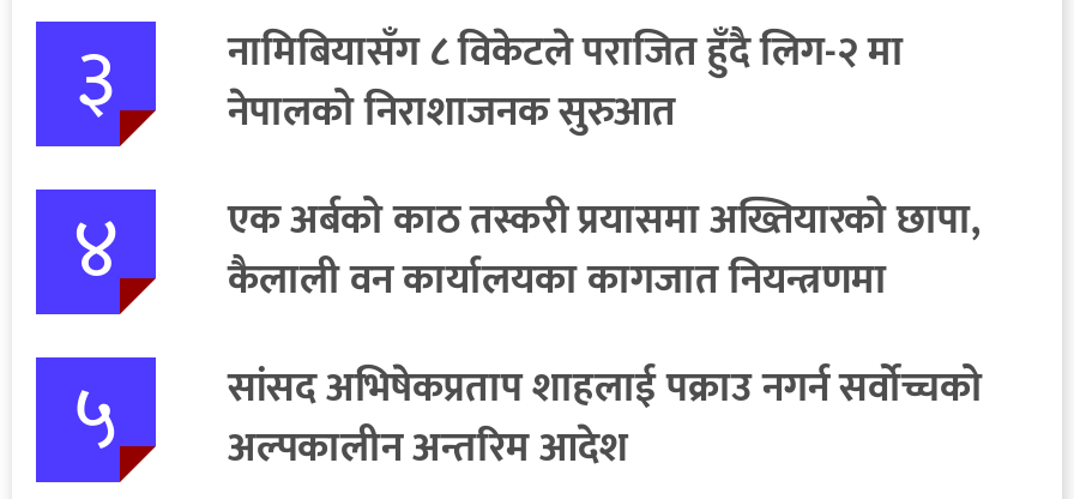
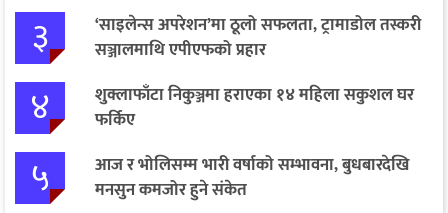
- नामिबियासँग ८ विकेटले पराजित हुँदै लिग-२ मा
- नेपालको निराशाजनक सुरुआत
+ ‘साइलेन्स अपरेशन’मा ठूलो सफलता, ट्रामाडोल तस्करी
+ सञ्जालमाथि एपीएफको प्रहार

- एक अर्बको काठ तस्करी प्रयासमा अख्तियारको छापा,
- कैलाली वन कार्यालयका कागजात नियन्त्रणमा
+ शुक्लाफाँटा निकुञ्जमा हराएका १४ महिला सकुशल घर
+ फर्किए

- सांसद अभिषेकप्रताप शाहलाई पक्राउ नगर्न सर्वोच्चको
- अल्पकालीन अन्तरिम आदेश
+ आज र भोलिसम्म भारी वर्षाको सम्भावना, बुधबारदेखि
+ मनसुन कमजोर हुने संकेत
